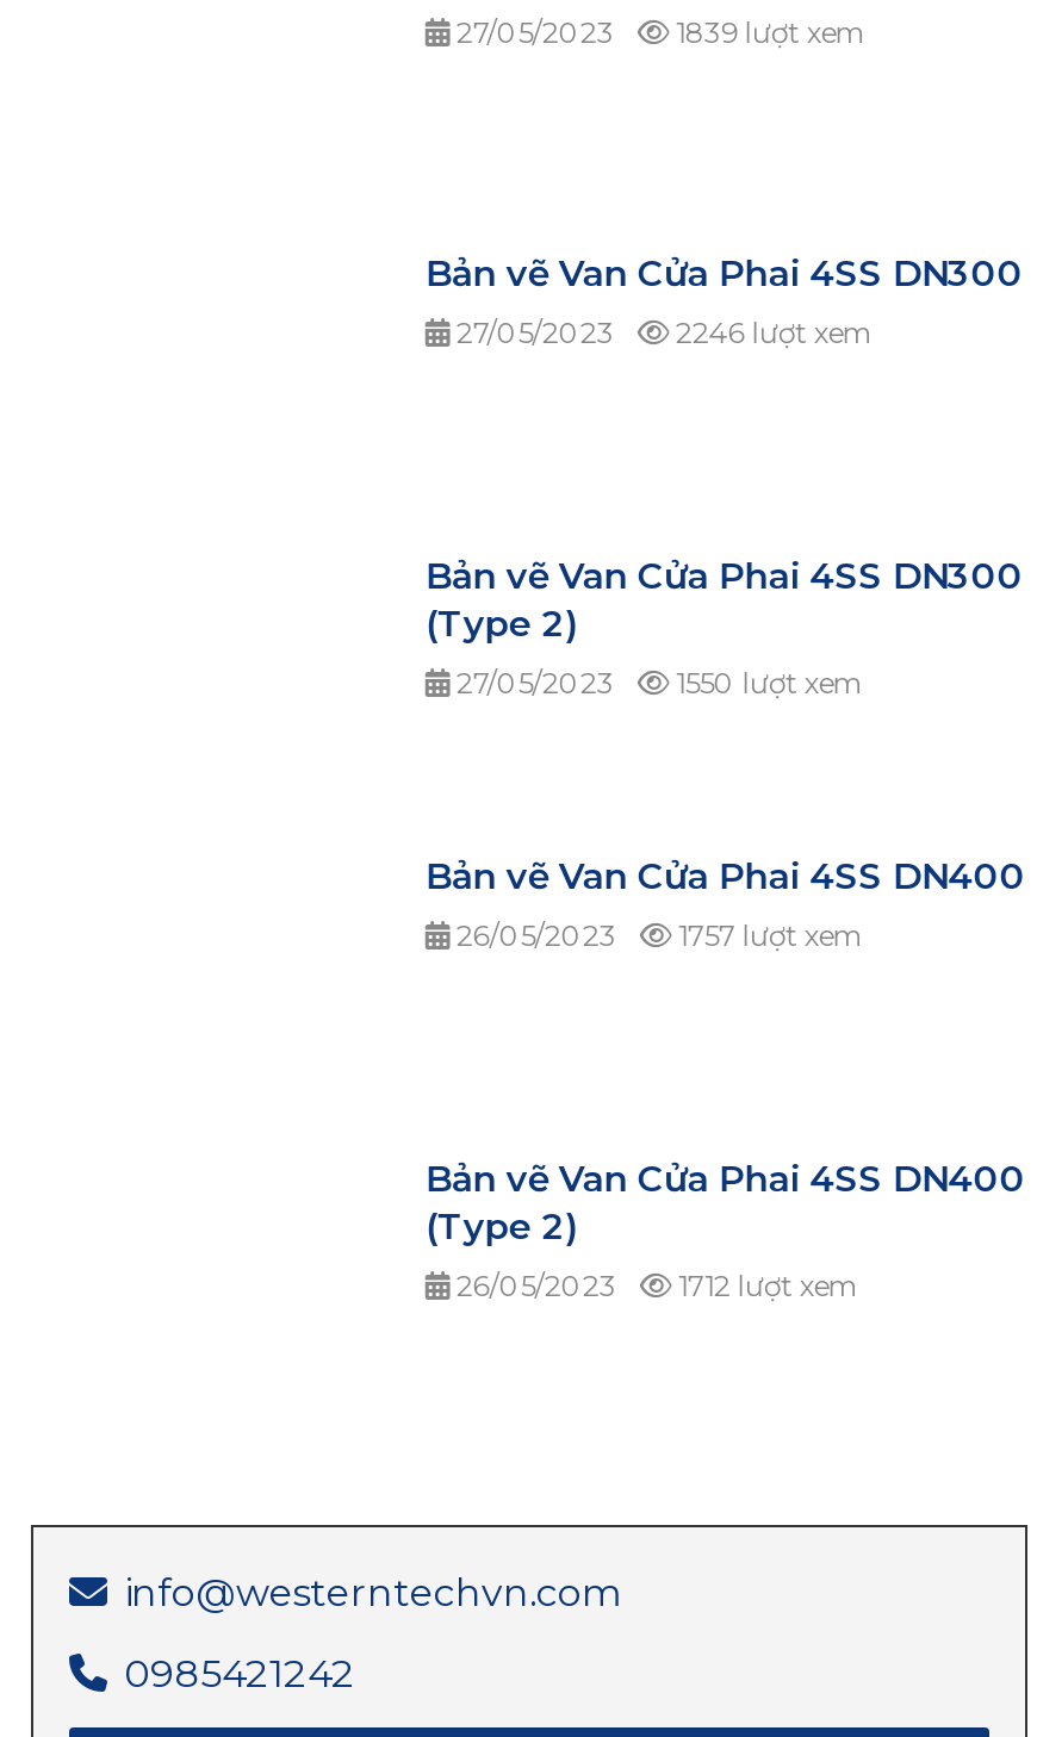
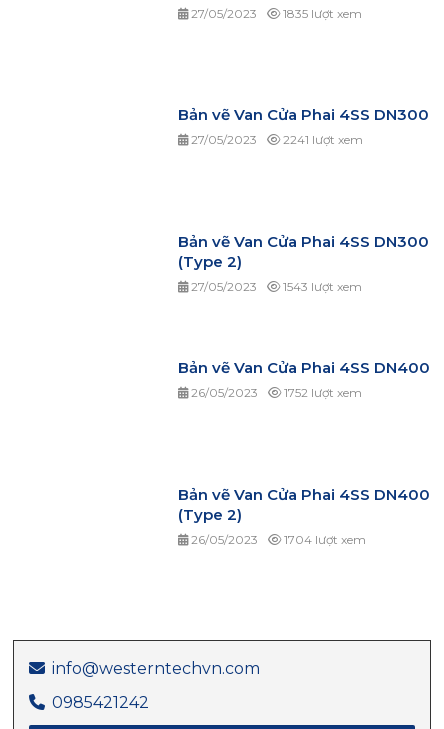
- 27/05/2023 1839 lượt xem
+ 27/05/2023 1835 lượt xem

- 27/05/2023 2246 lượt xem
+ 27/05/2023 2241 lượt xem

- 27/05/2023 1550 lượt xem
+ 27/05/2023 1543 lượt xem

- 26/05/2023 1757 lượt xem
+ 26/05/2023 1752 lượt xem

- 26/05/2023 1712 lượt xem
+ 26/05/2023 1704 lượt xem
